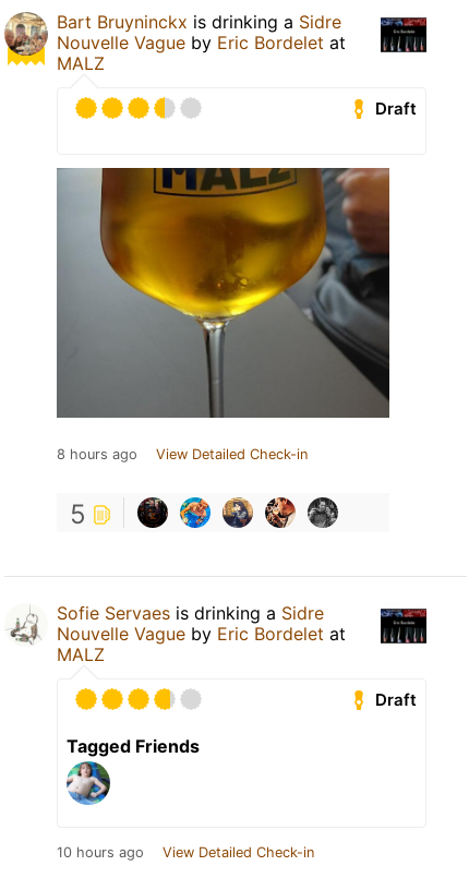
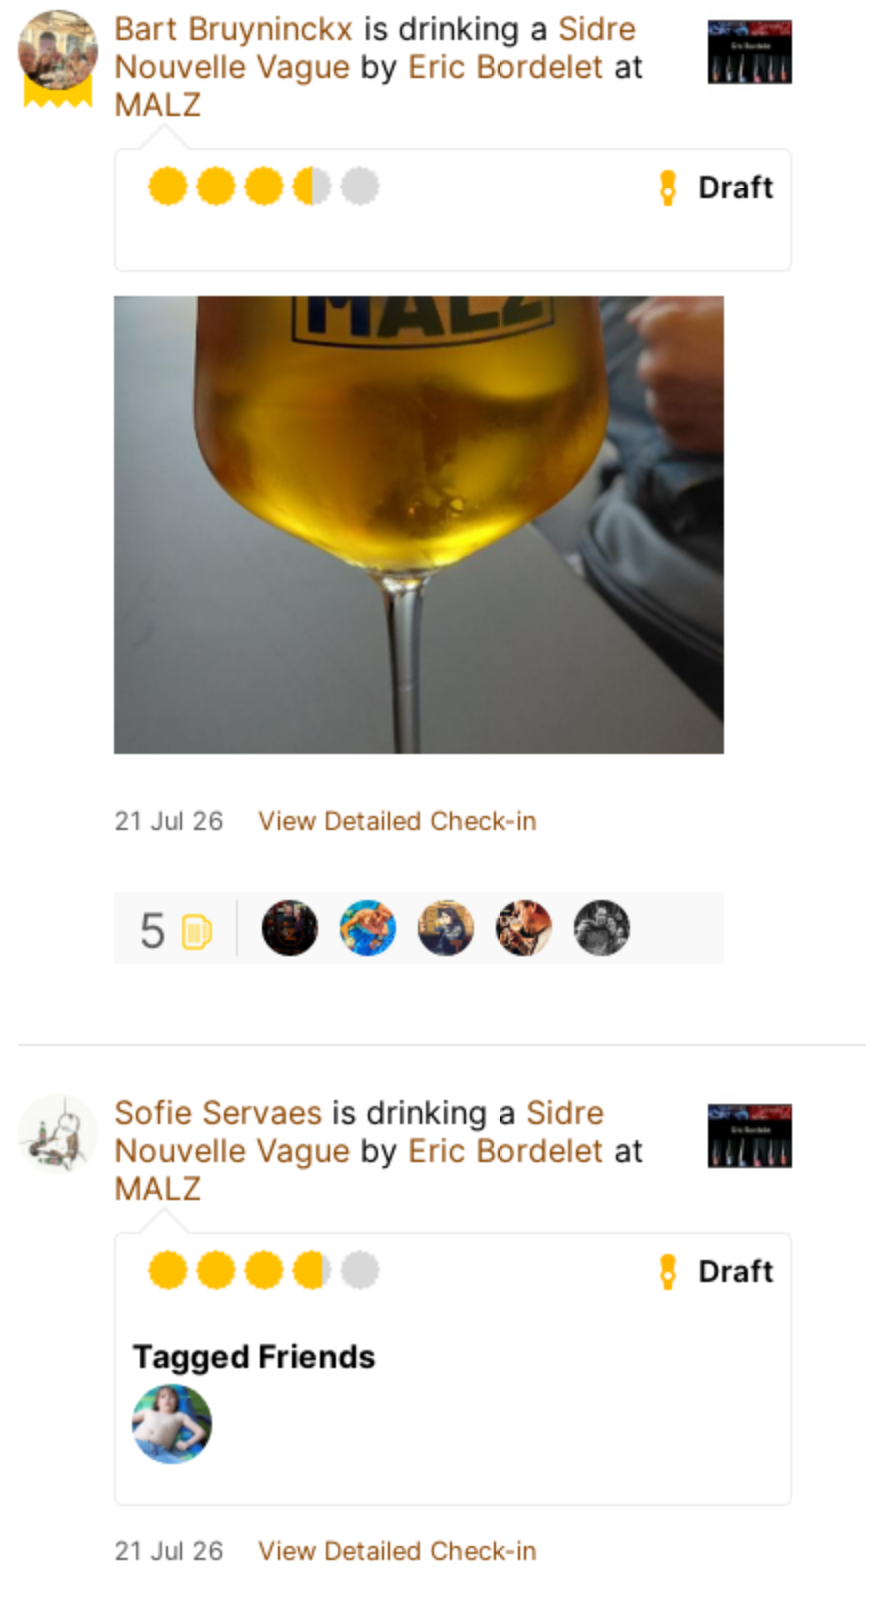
- 8 hours ago View Detailed Check-in
+ 21 Jul 26 View Detailed Check-in

- 10 hours ago View Detailed Check-in
+ 21 Jul 26 View Detailed Check-in
